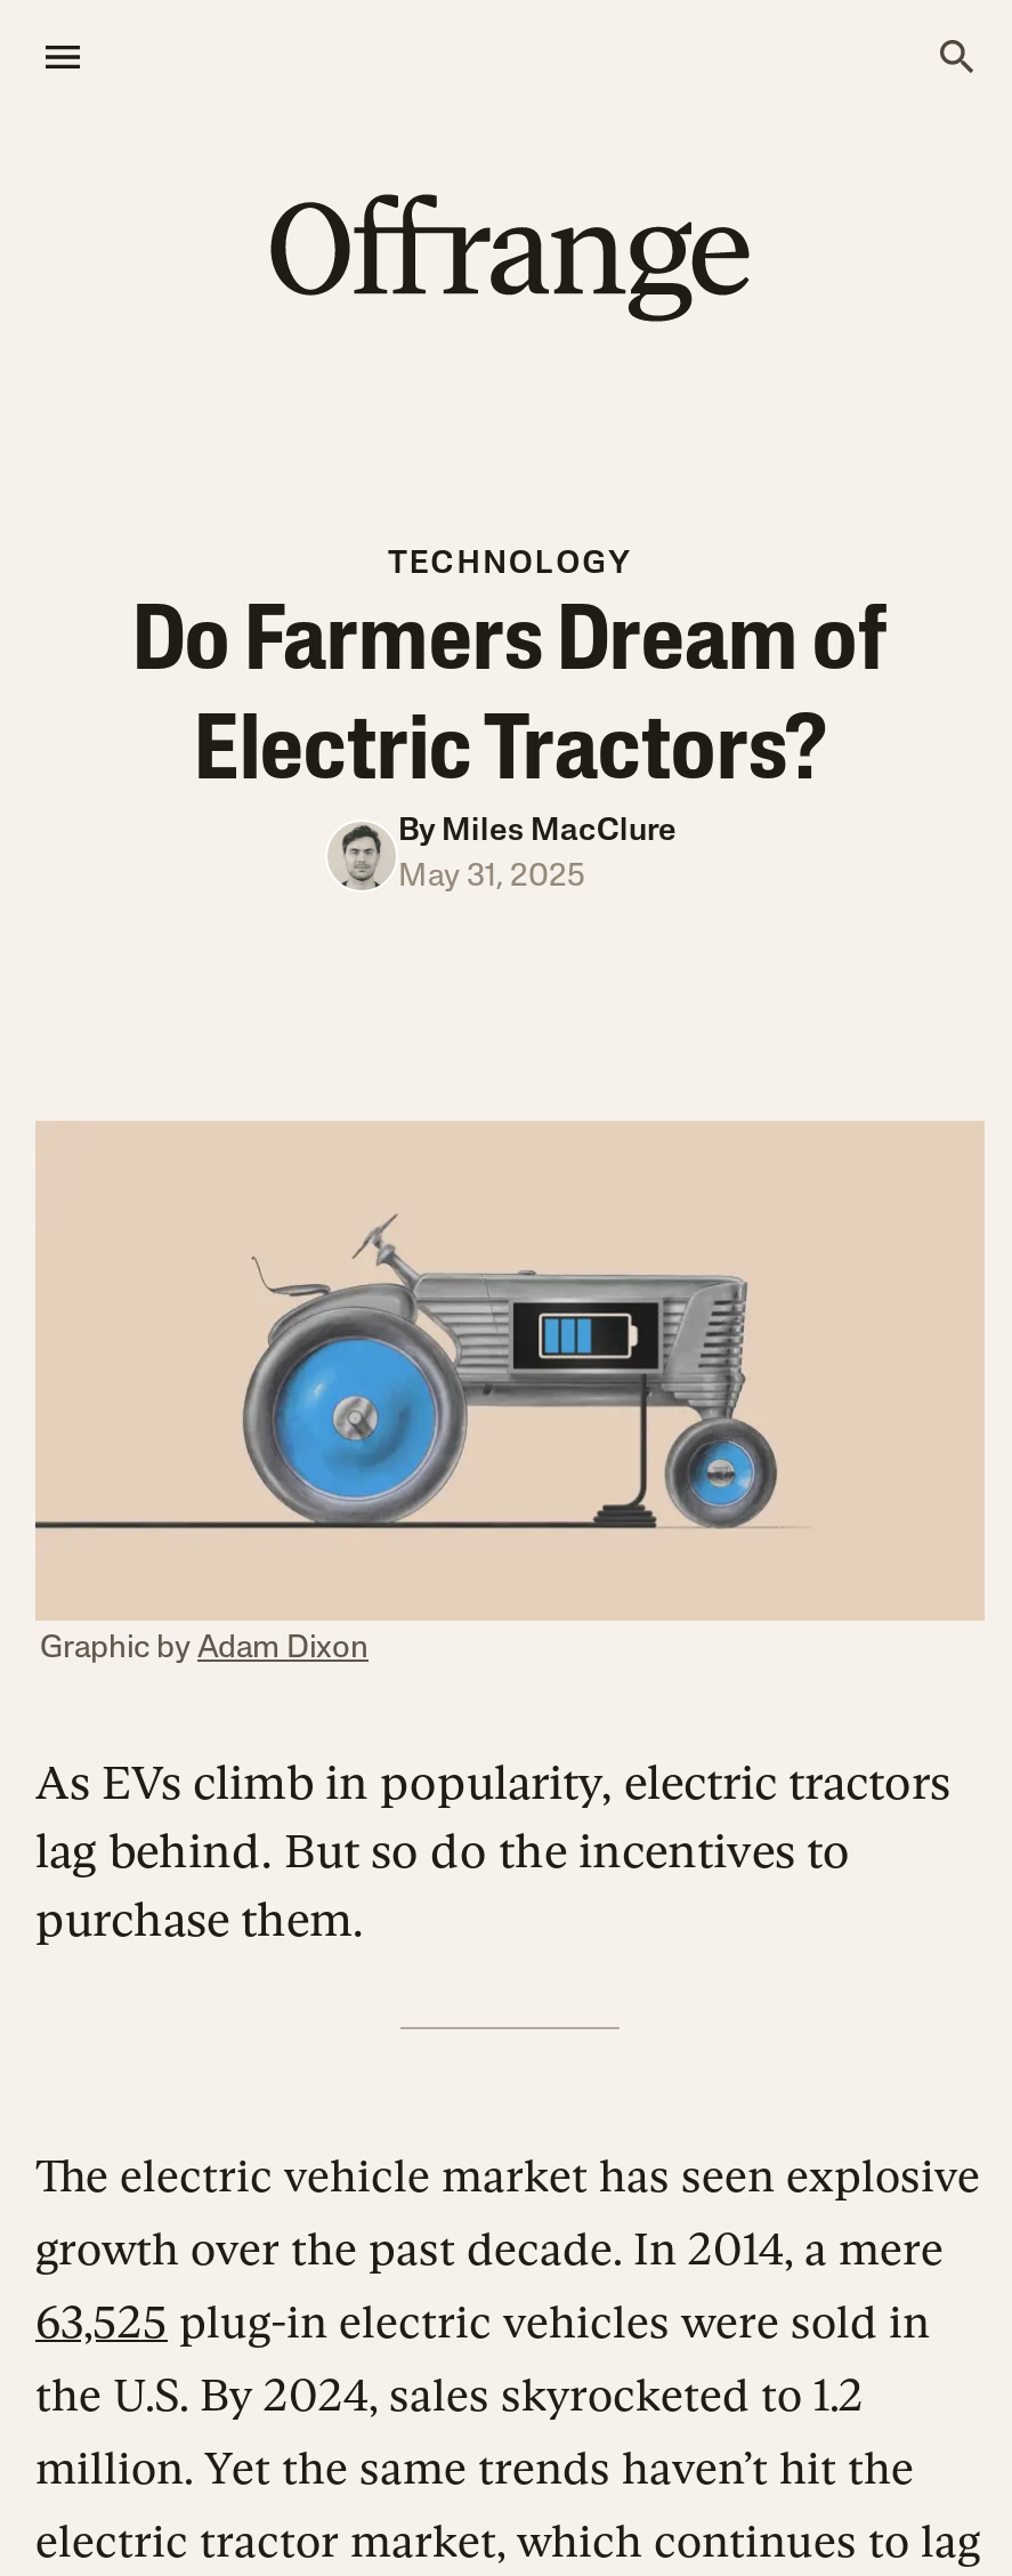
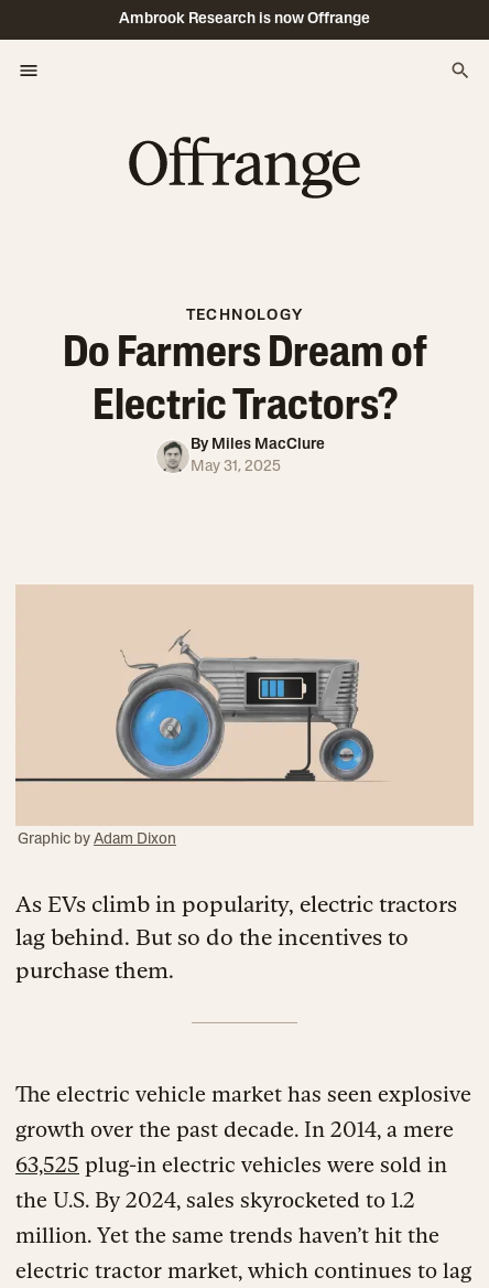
+ Ambrook Research is now Offrange
